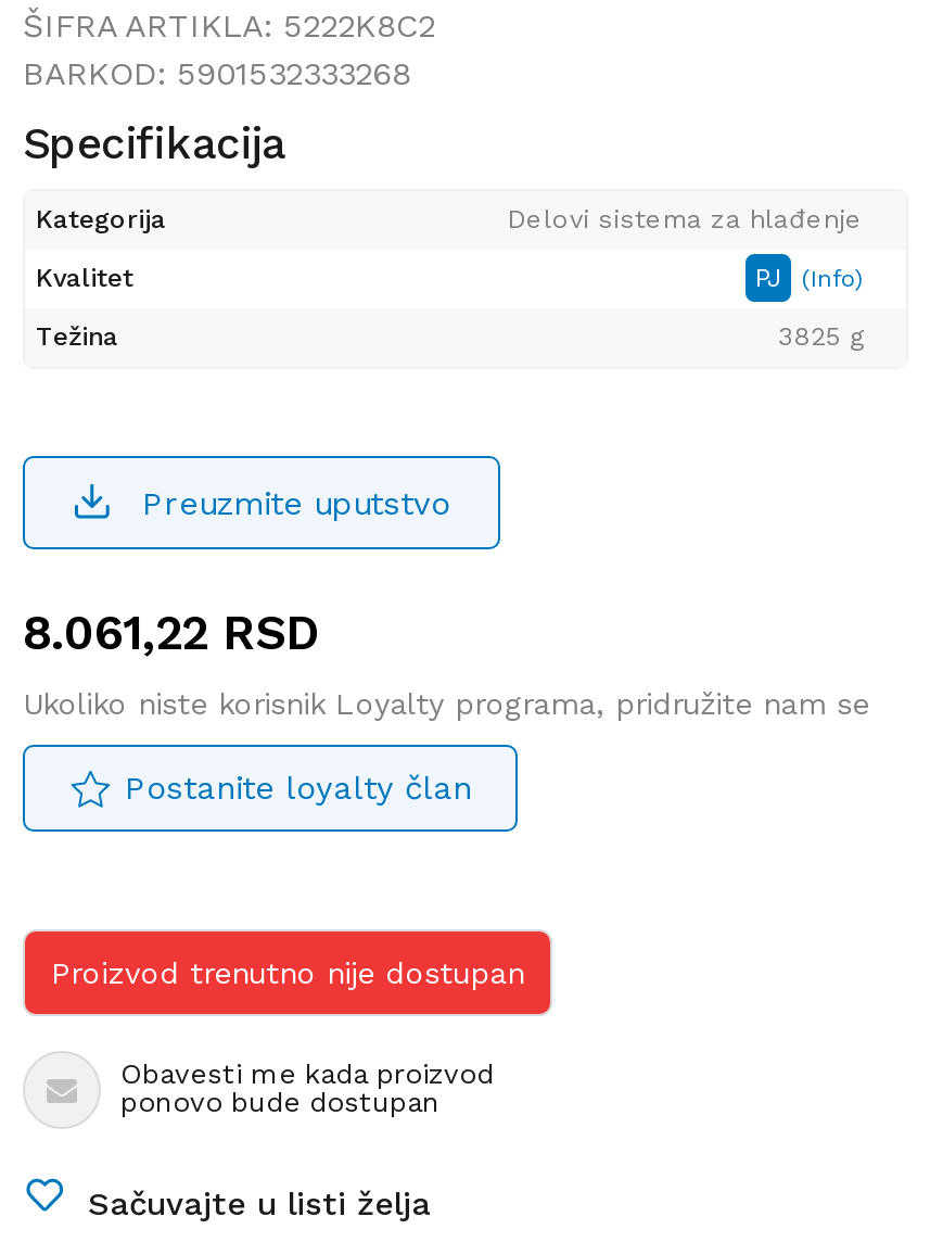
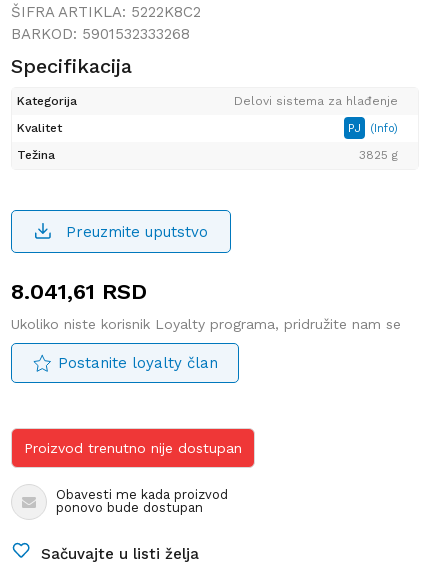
- 8.061,22 RSD
+ 8.041,61 RSD
